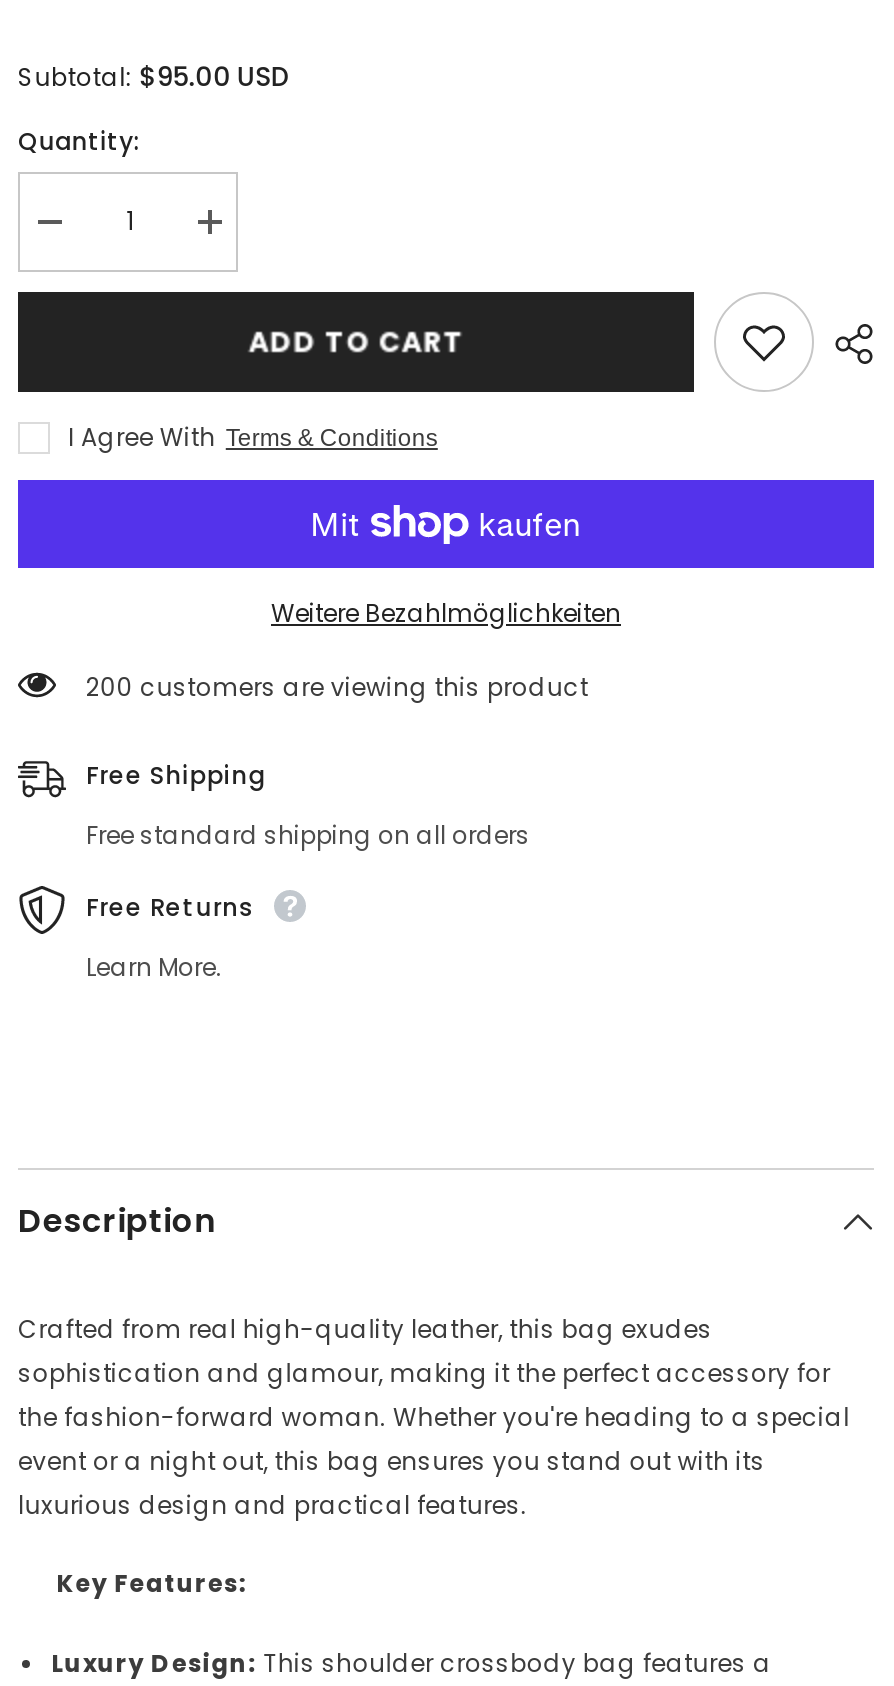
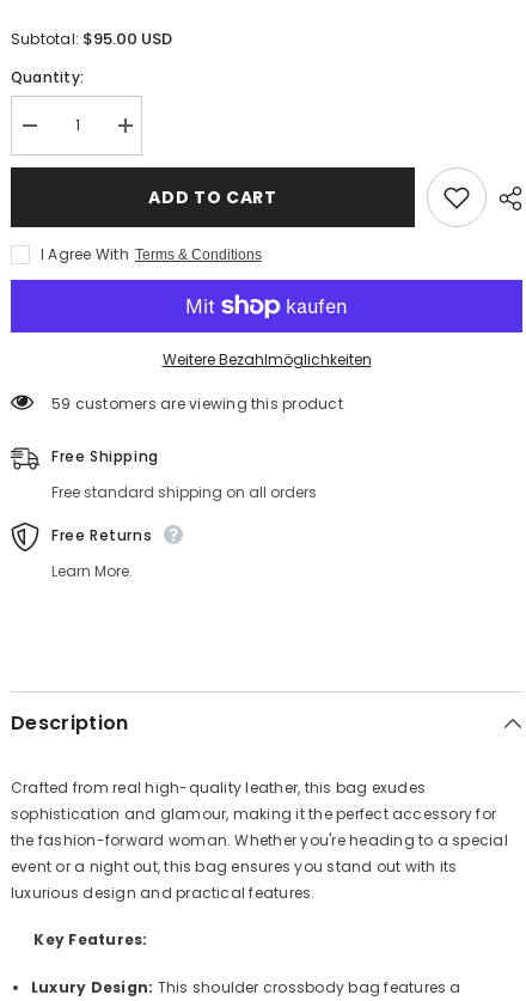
- 200 customers are viewing this product
+ 59 customers are viewing this product
